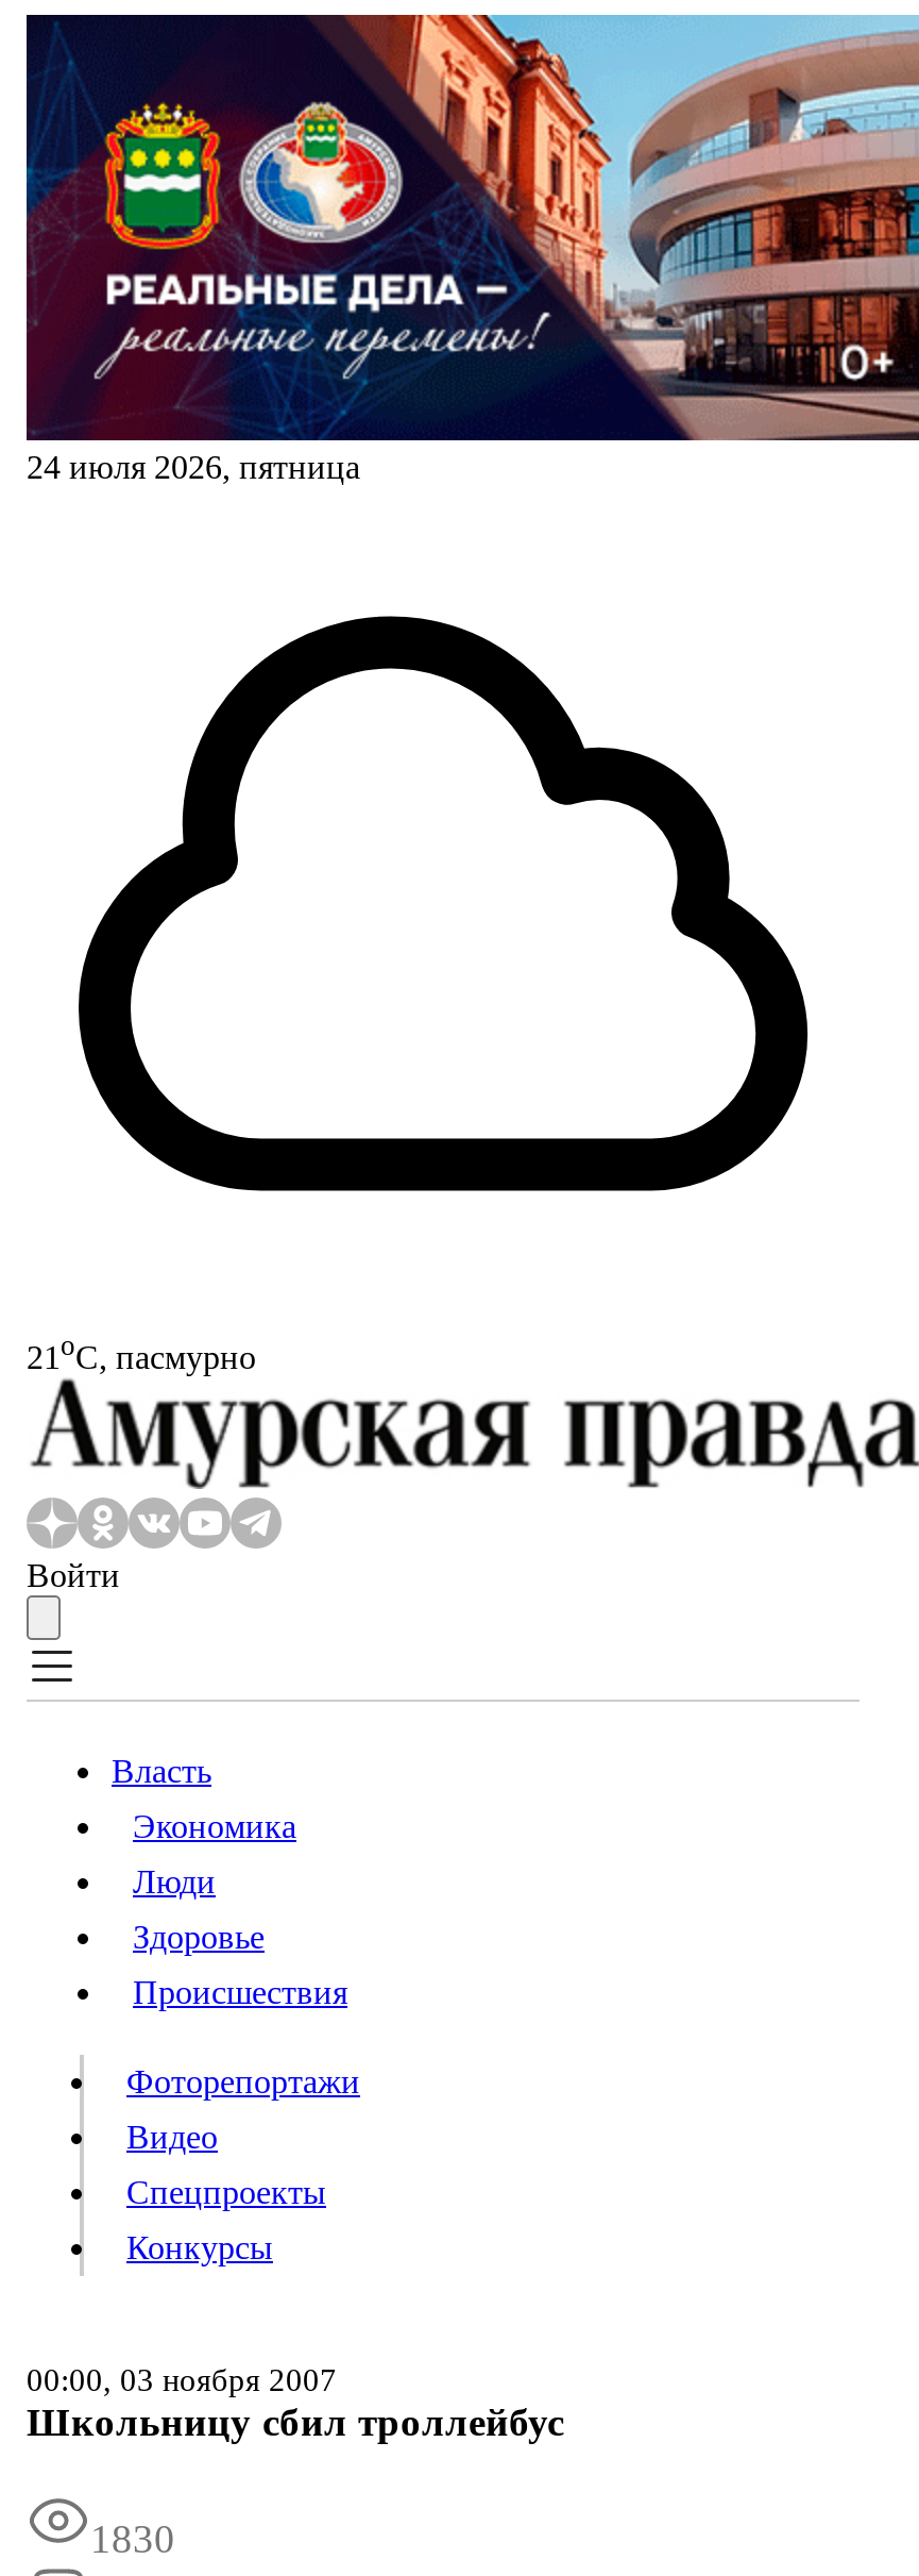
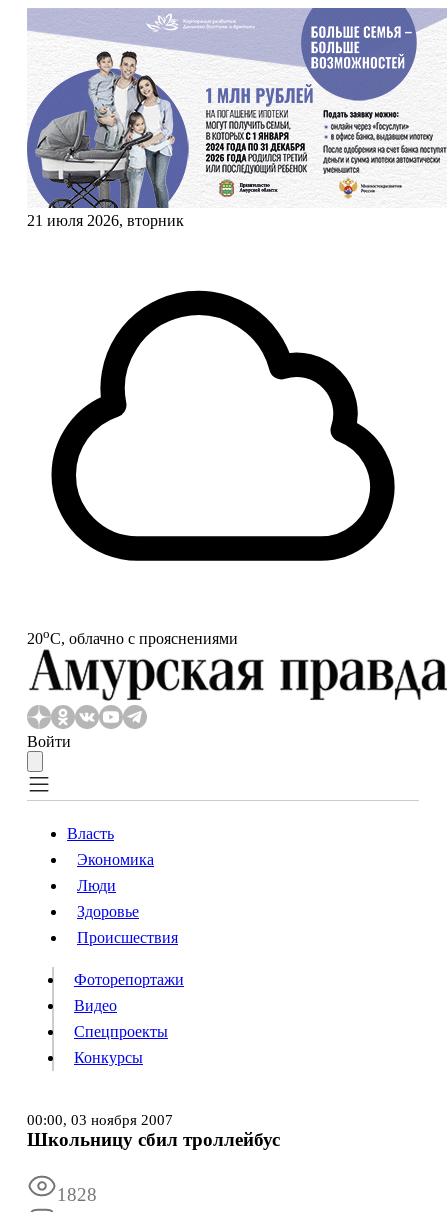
- [image]
- 24 июля 2026, пятница
+ [image]
+ 21 июля 2026, вторник

- 21oС, пасмурно
+ 20oС, облачно с прояснениями

- 1830
+ 1828
